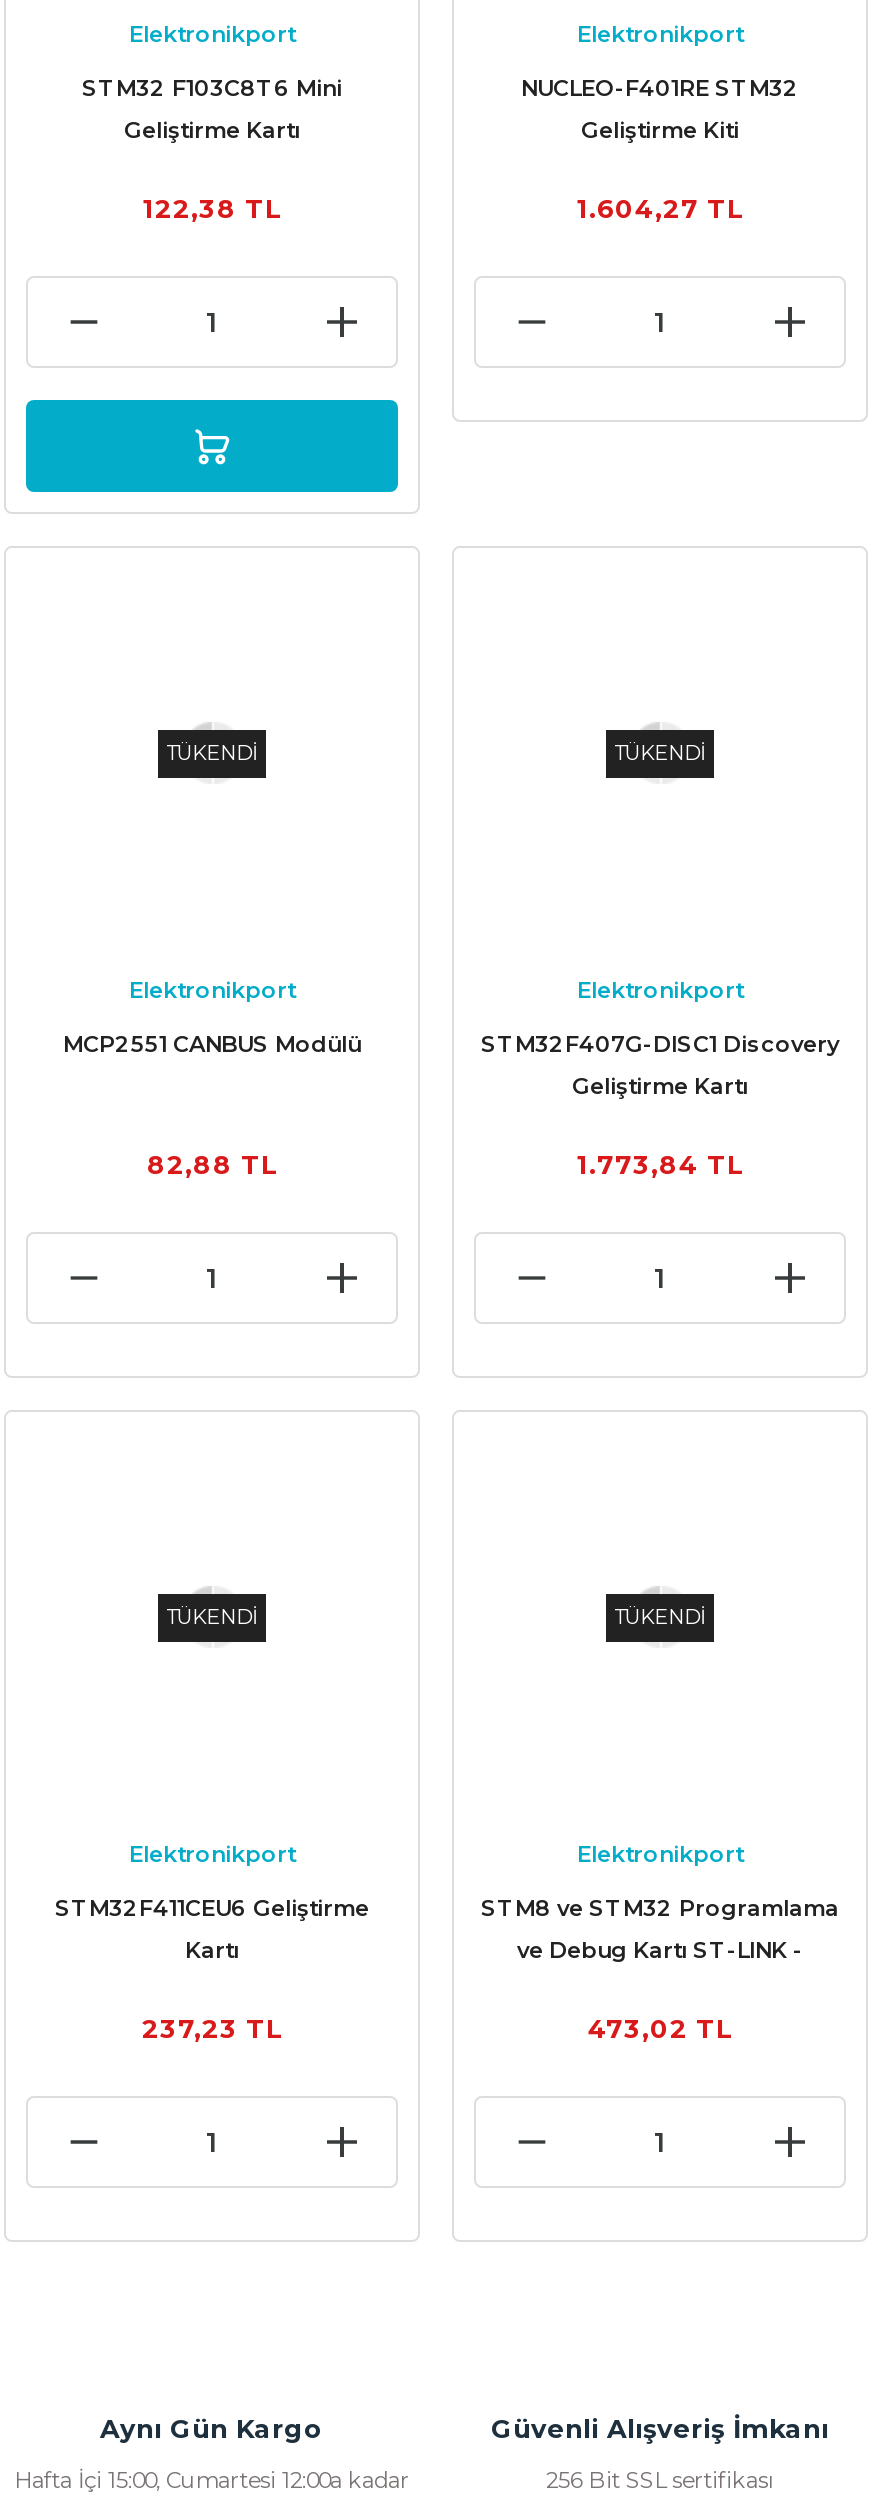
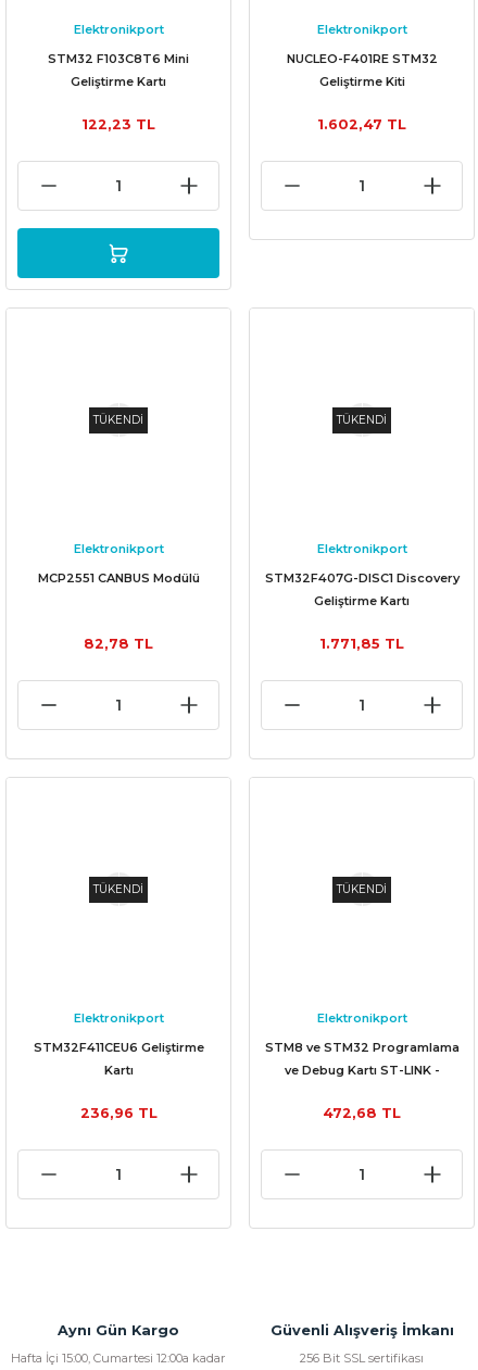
- 122,38 TL
+ 122,23 TL

- 1.604,27 TL
+ 1.602,47 TL

- 82,88 TL
+ 82,78 TL

- 1.773,84 TL
+ 1.771,85 TL

- 237,23 TL
+ 236,96 TL

- 473,02 TL
+ 472,68 TL
